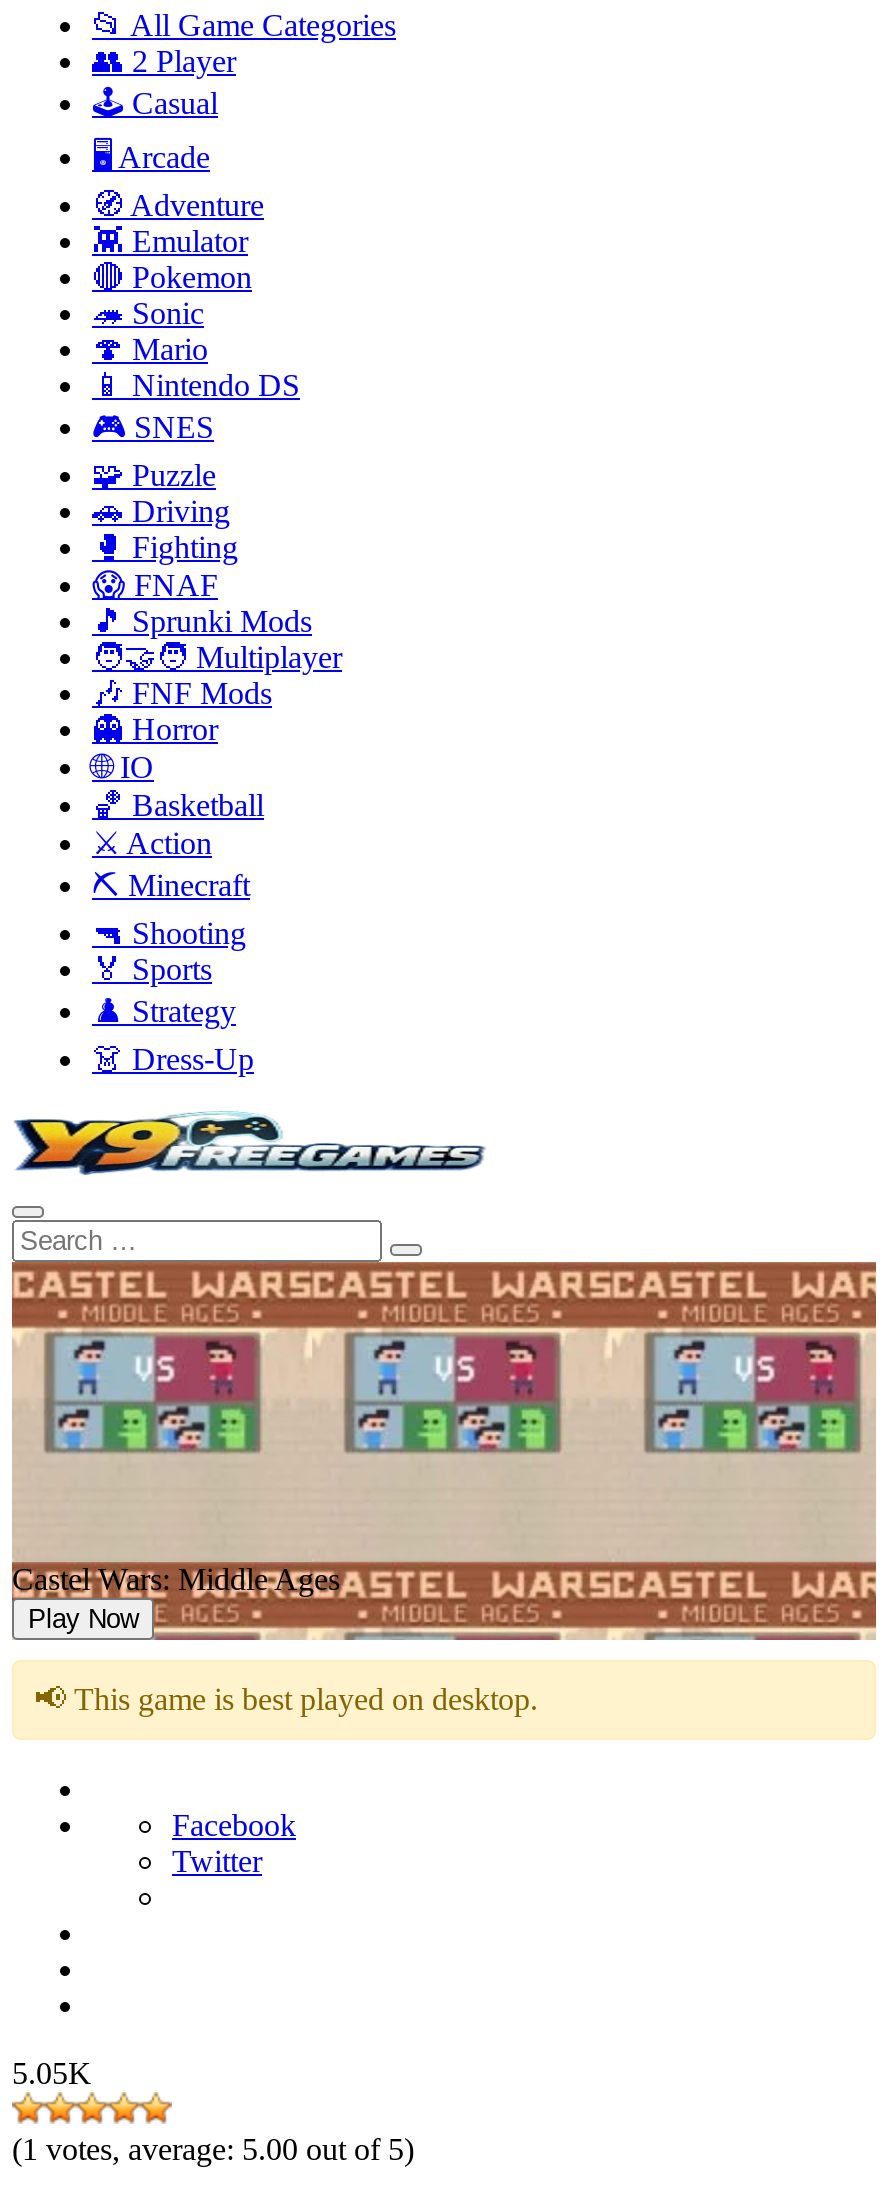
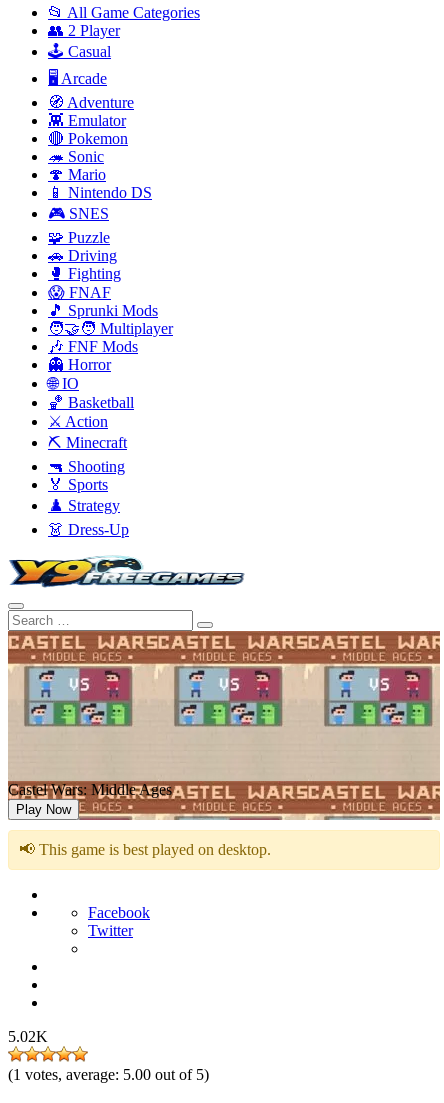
- 5.05K
+ 5.02K
